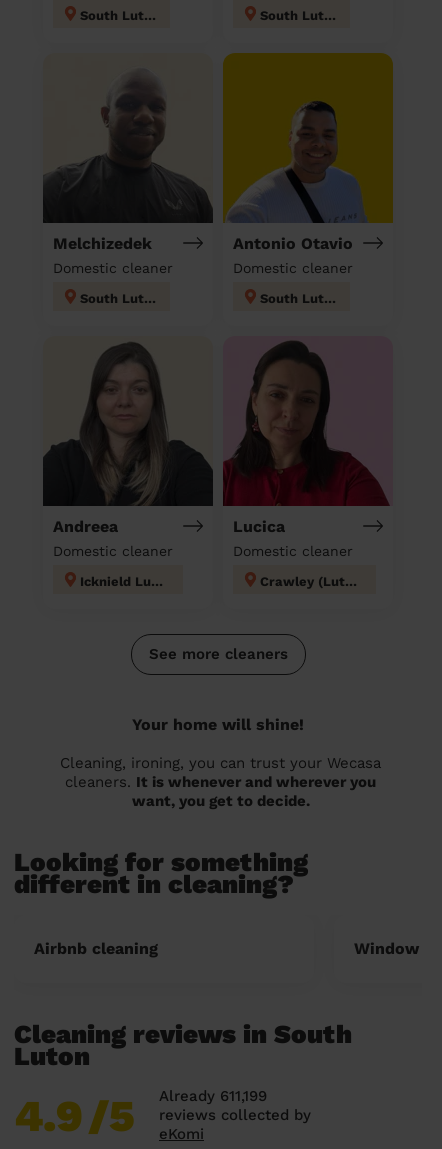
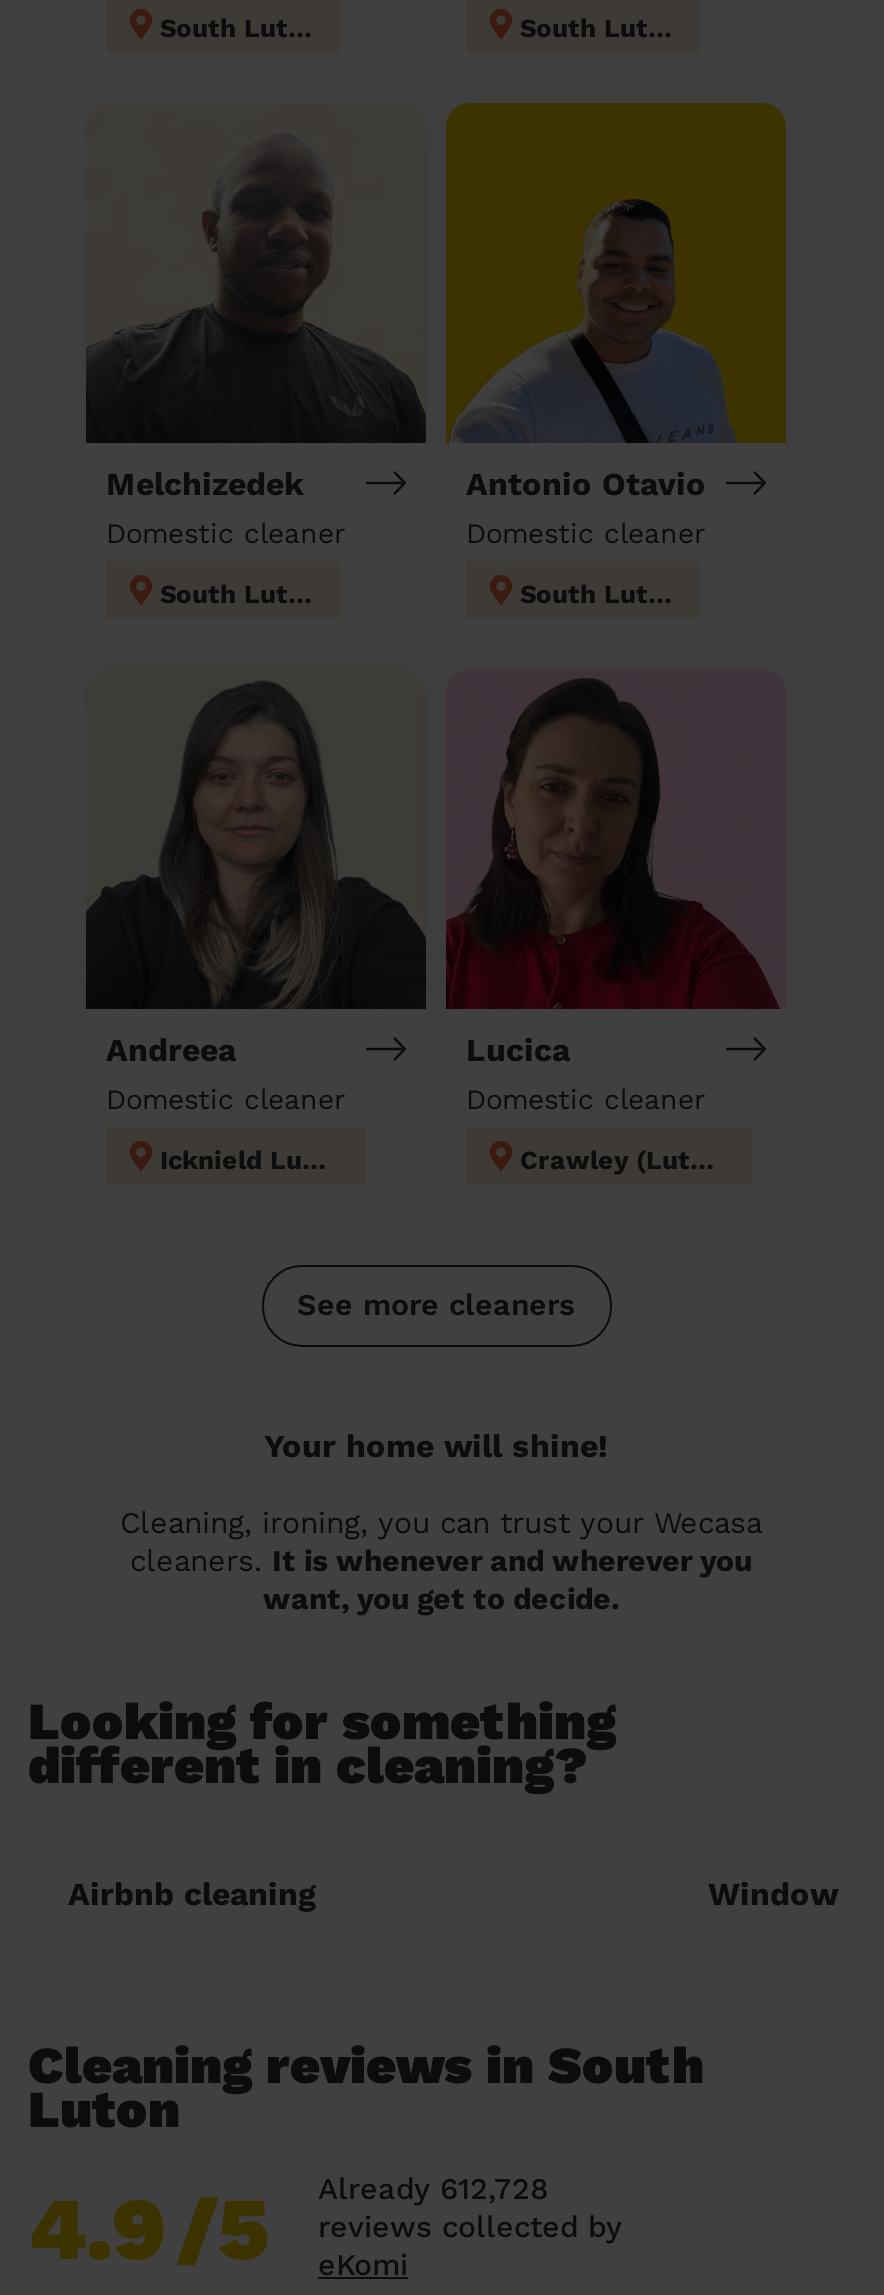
- Already 611,199
+ Already 612,728
